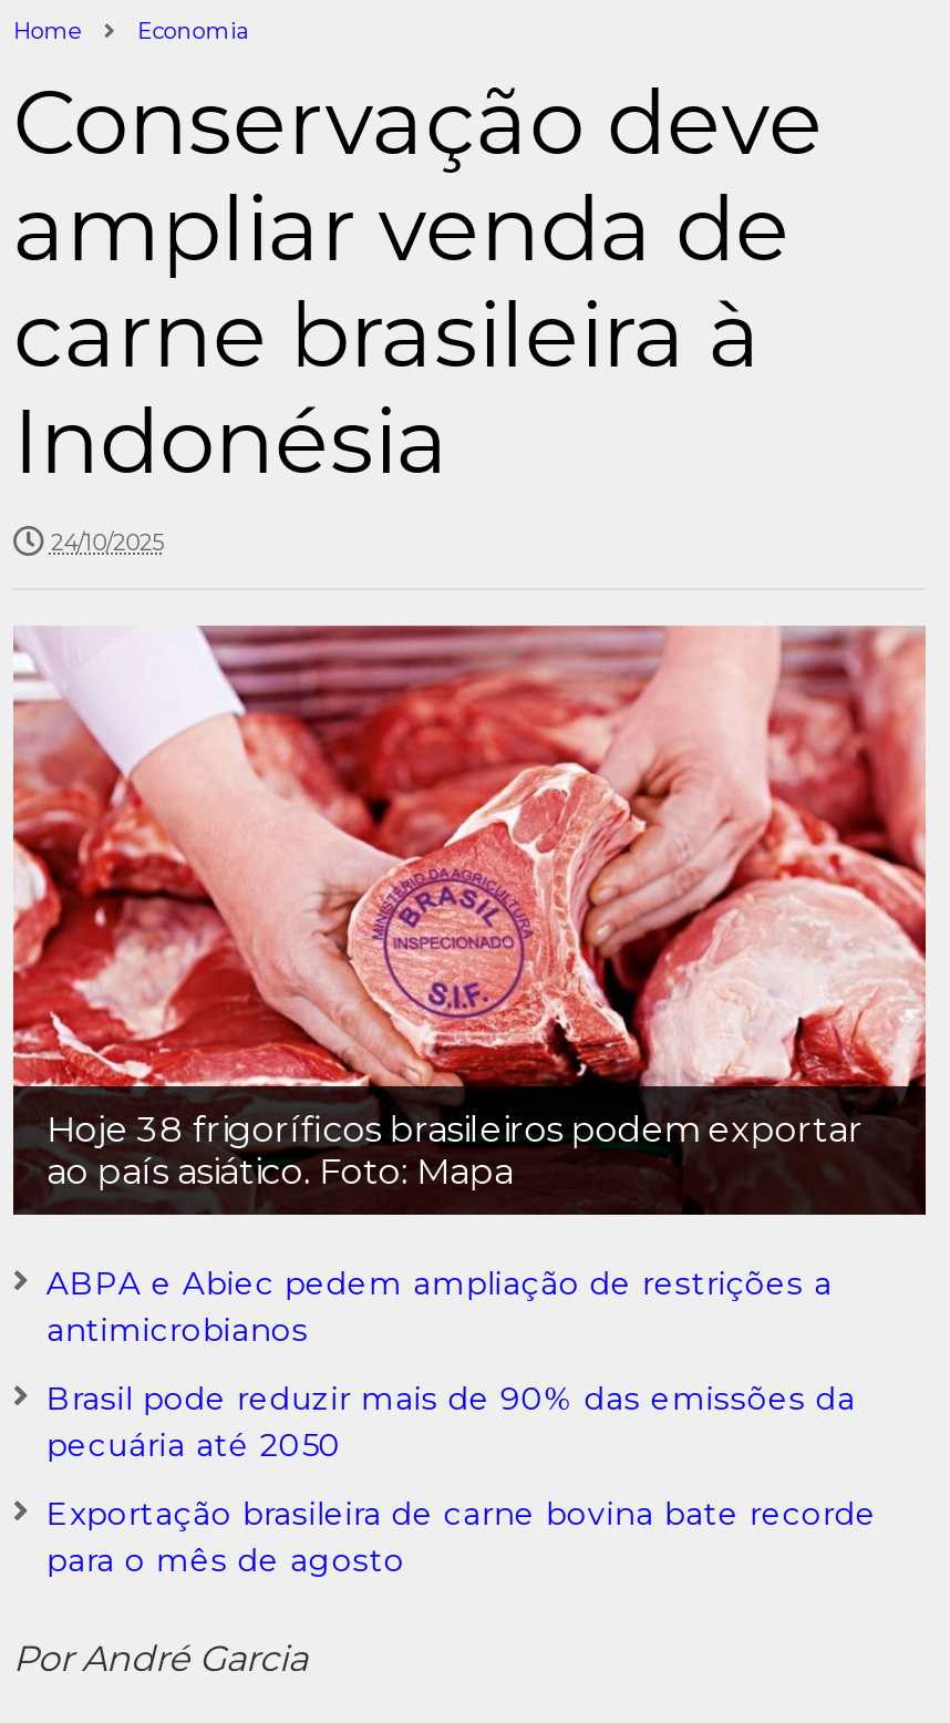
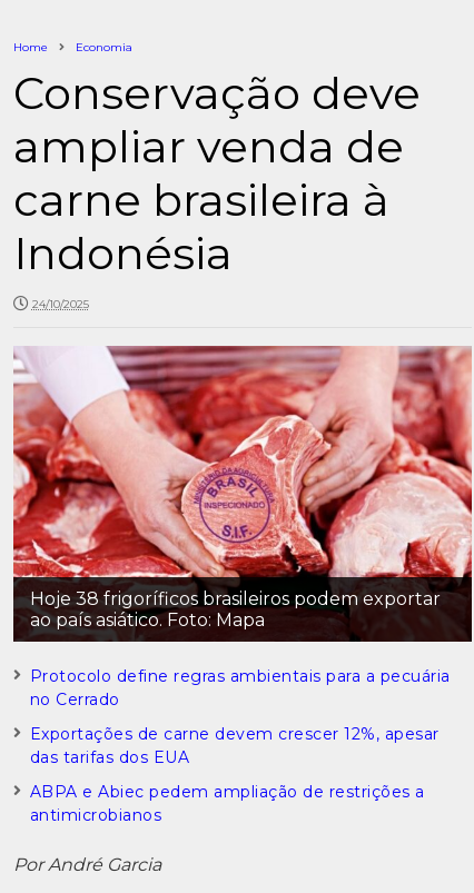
+ Protocolo define regras ambientais para a pecuária
+ no Cerrado
+ Exportações de carne devem crescer 12%, apesar
+ das tarifas dos EUA

moved down: ABPA e Abiec pedem ampliação de restrições a | antimicrobianos

- Brasil pode reduzir mais de 90% das emissões da
- pecuária até 2050
- Exportação brasileira de carne bovina bate recorde
- para o mês de agosto
